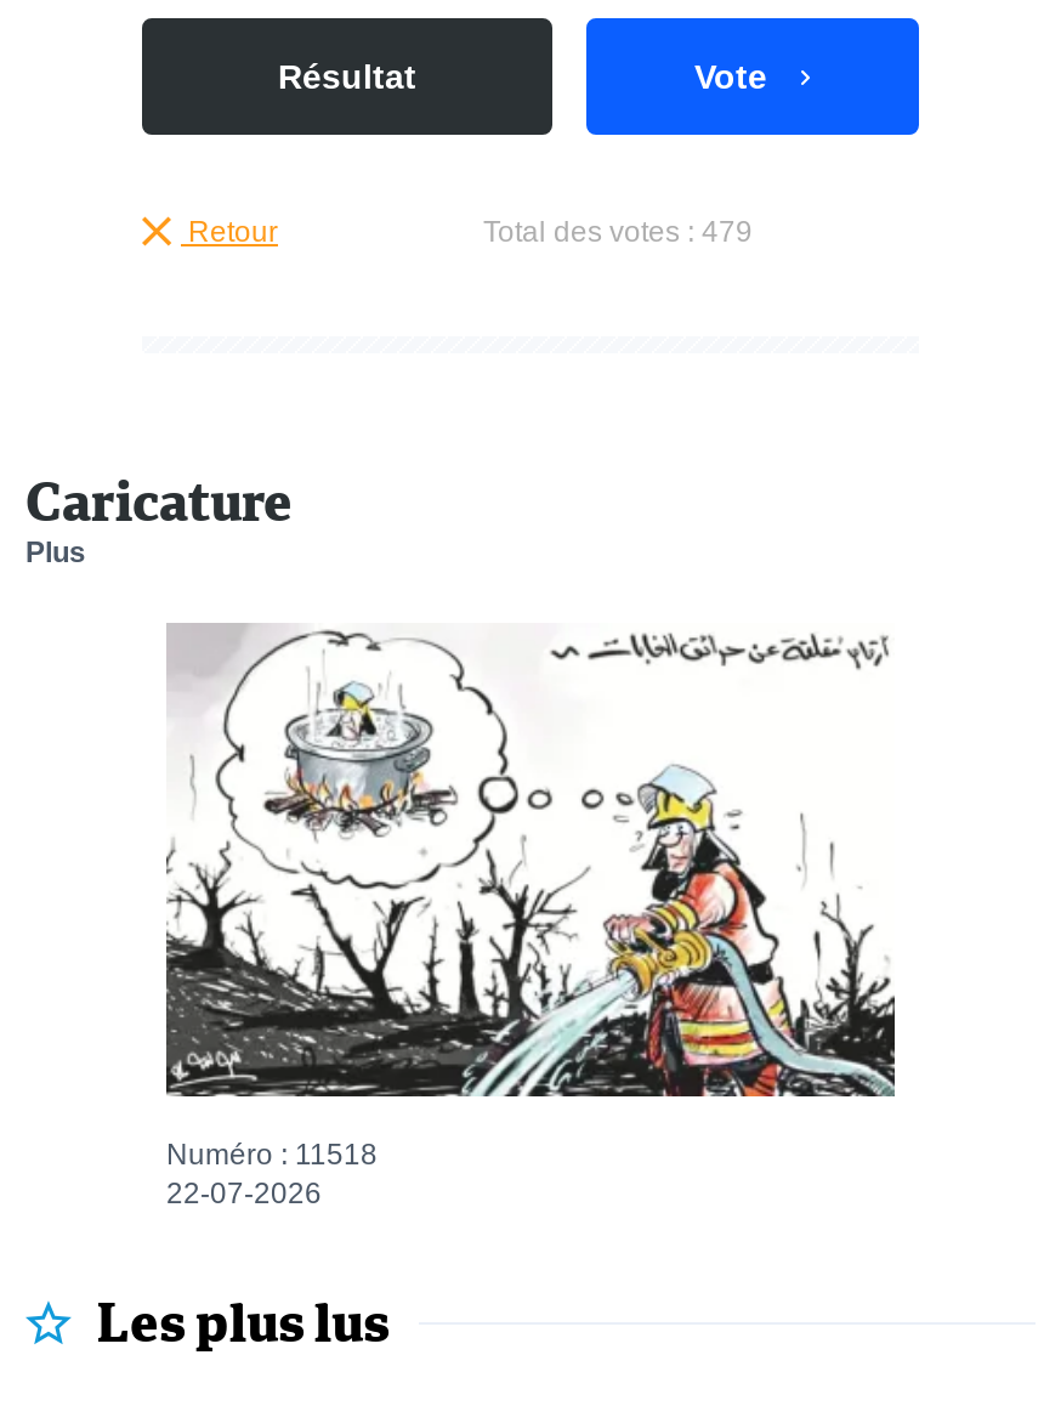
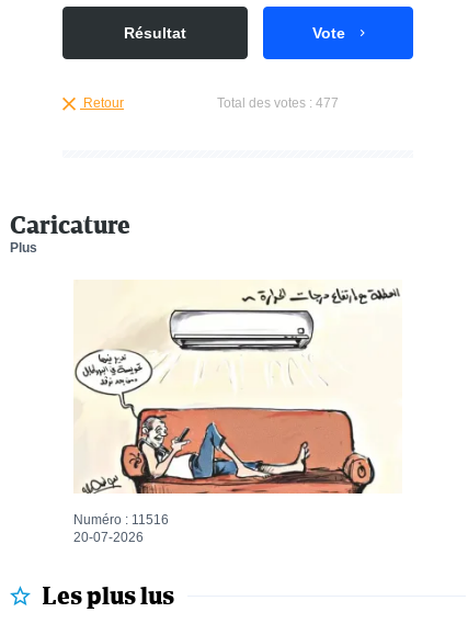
- Total des votes : 479
+ Total des votes : 477

- [image]
- Numéro : 11518
+ [image]
+ Numéro : 11516

- 22-07-2026
+ 20-07-2026
